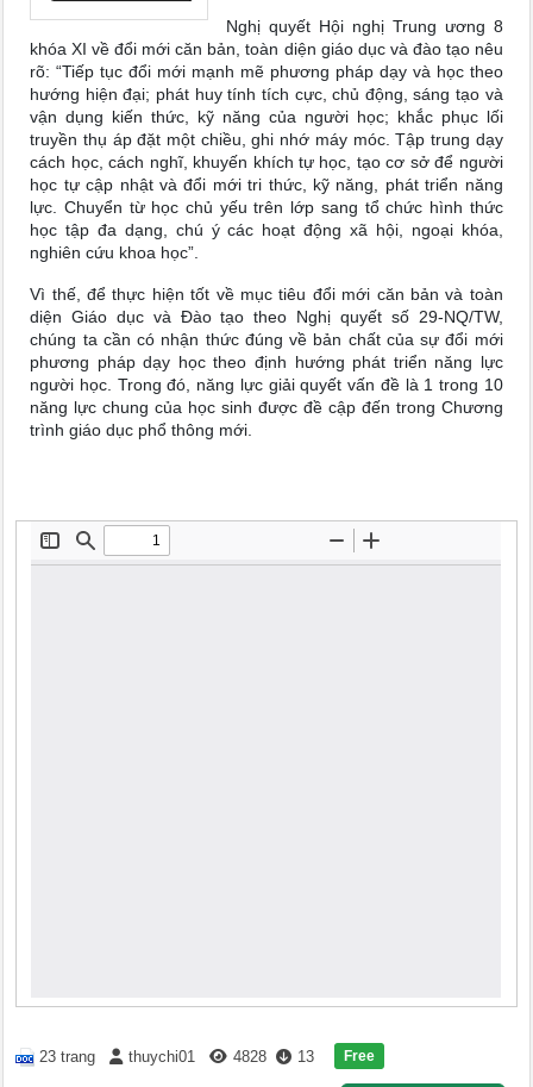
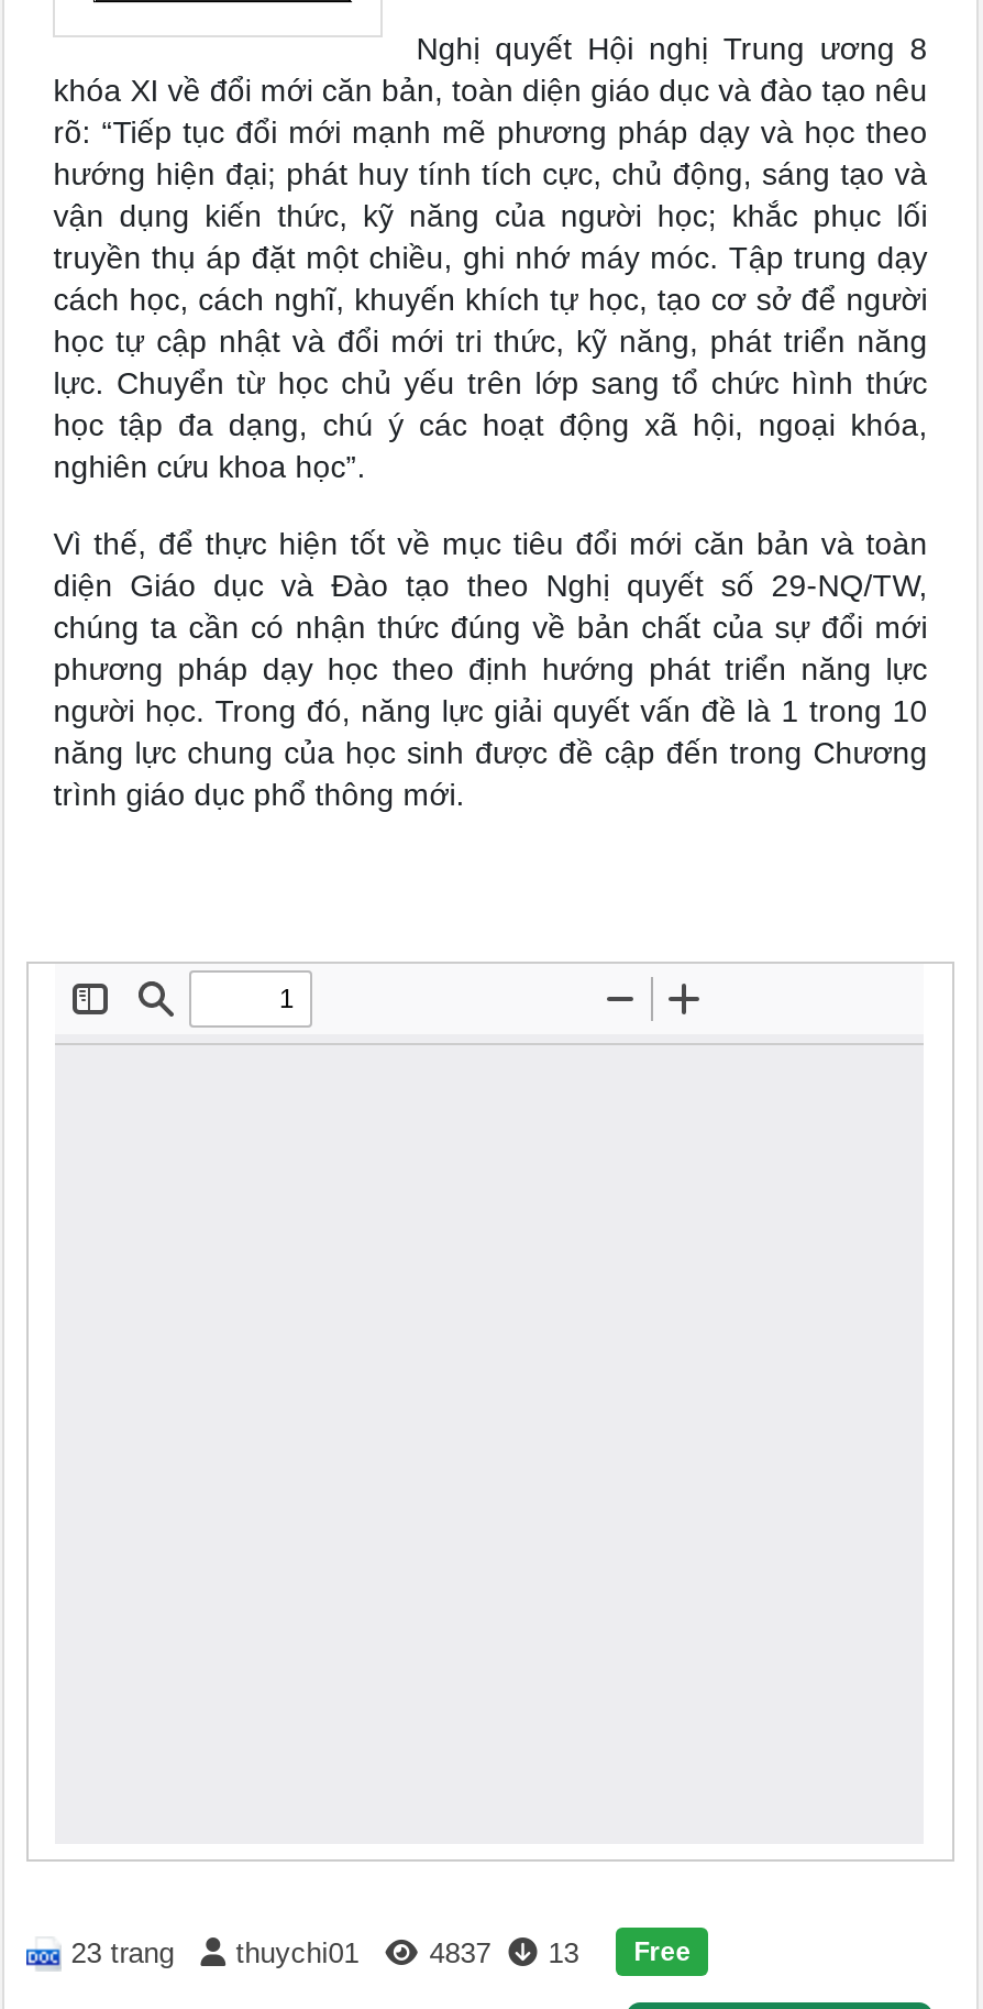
- 4828 13 Free
+ 4837 13 Free
